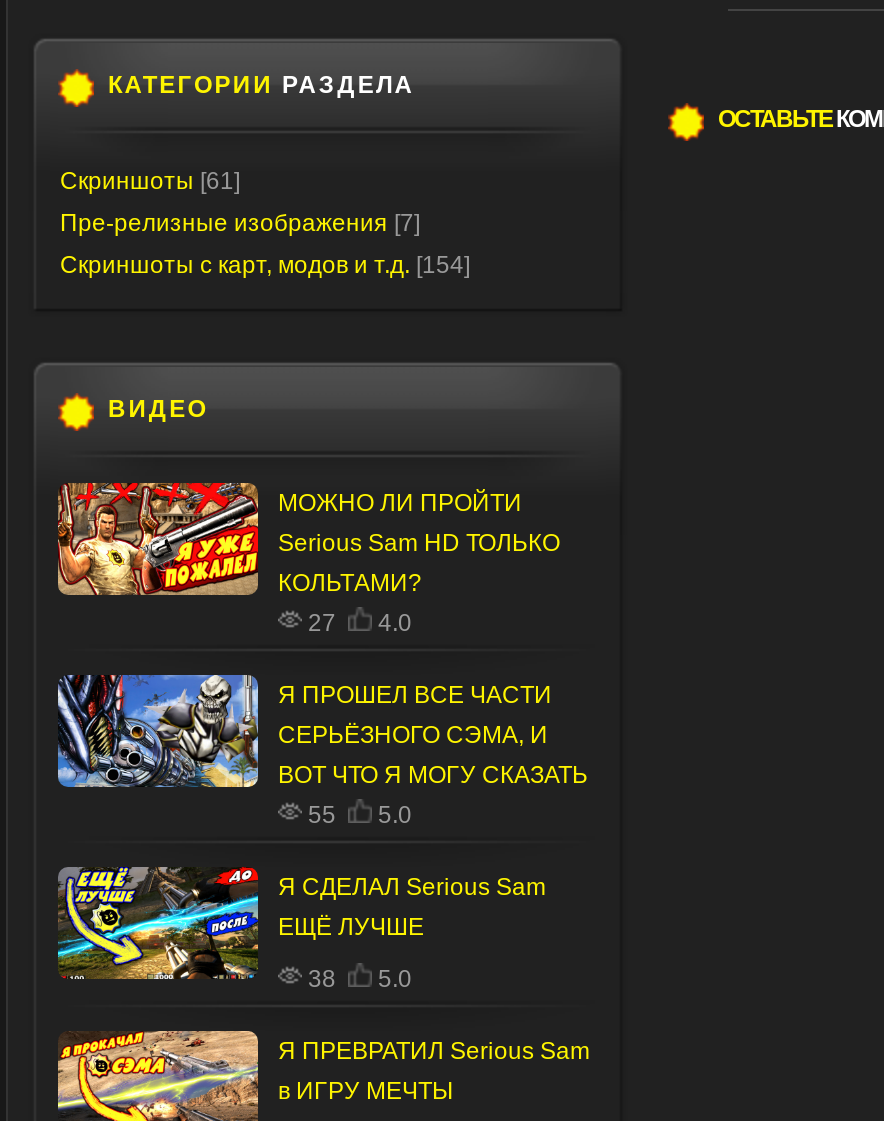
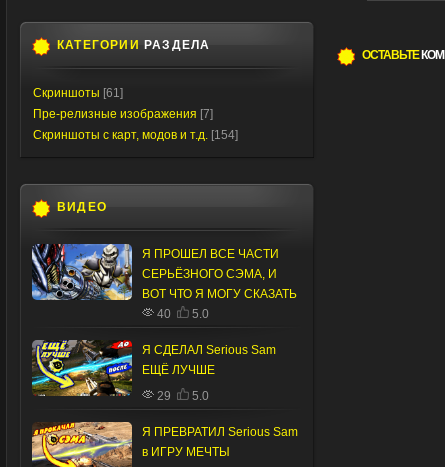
- [image]
- МОЖНО ЛИ ПРОЙТИ
- Serious Sam HD ТОЛЬКО
- КОЛЬТАМИ?
- 27
- 4.0

- 55 5.0
+ 40 5.0

- 38 5.0
+ 29 5.0
